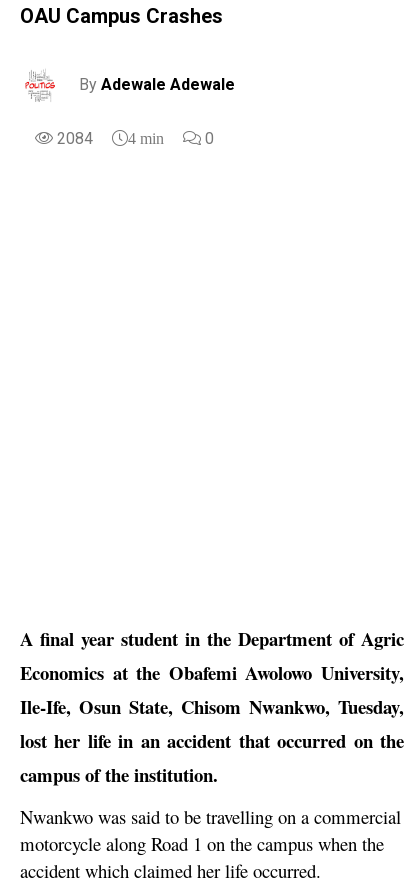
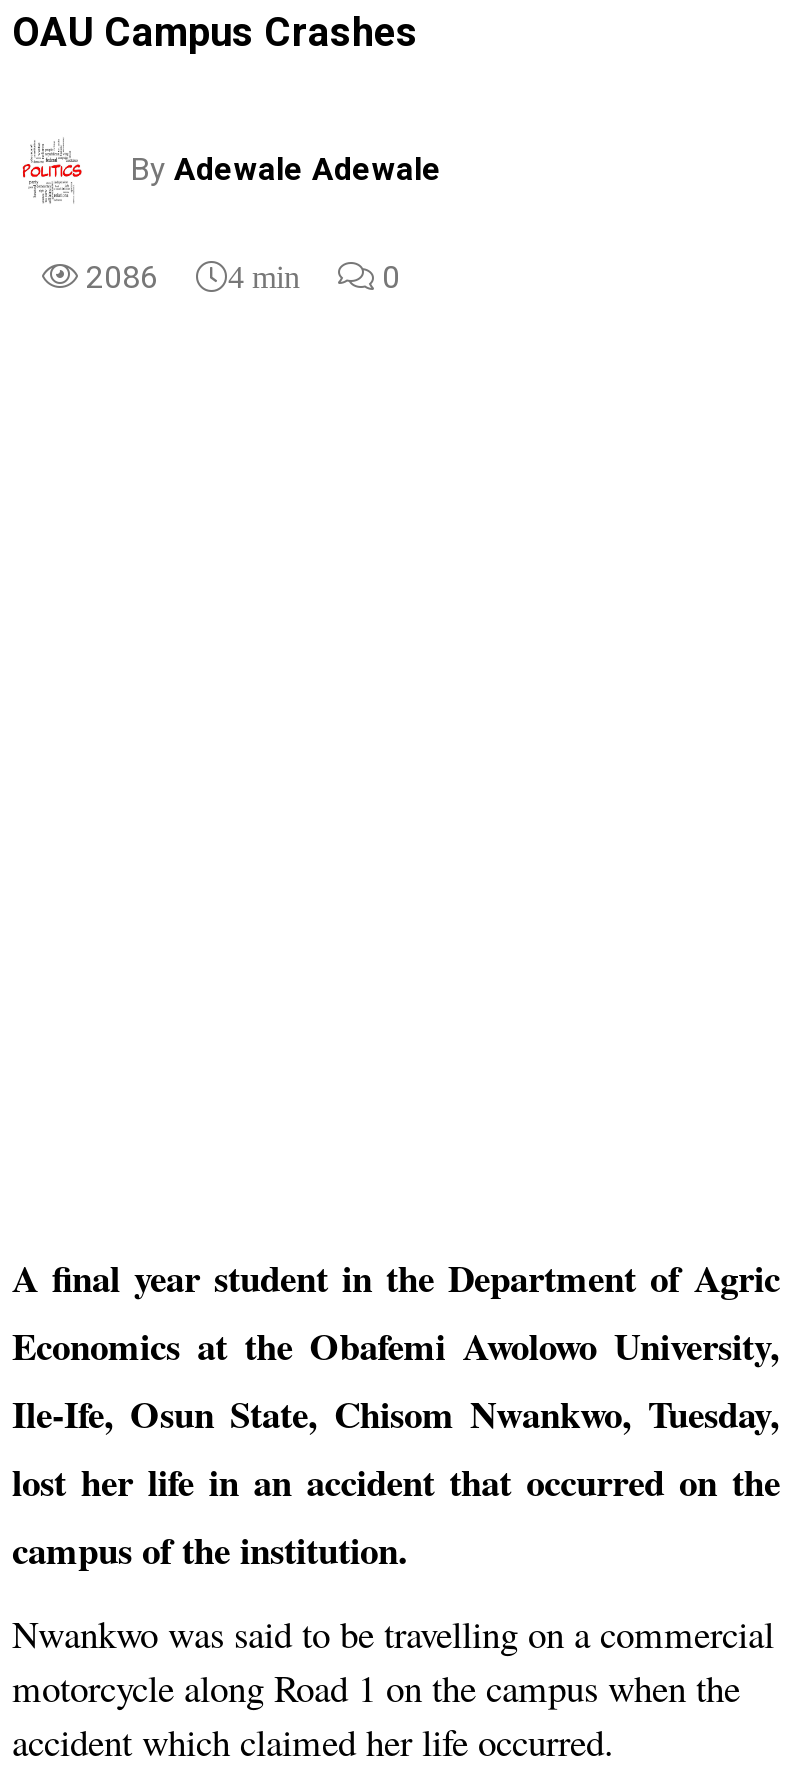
- 2084
+ 2086
